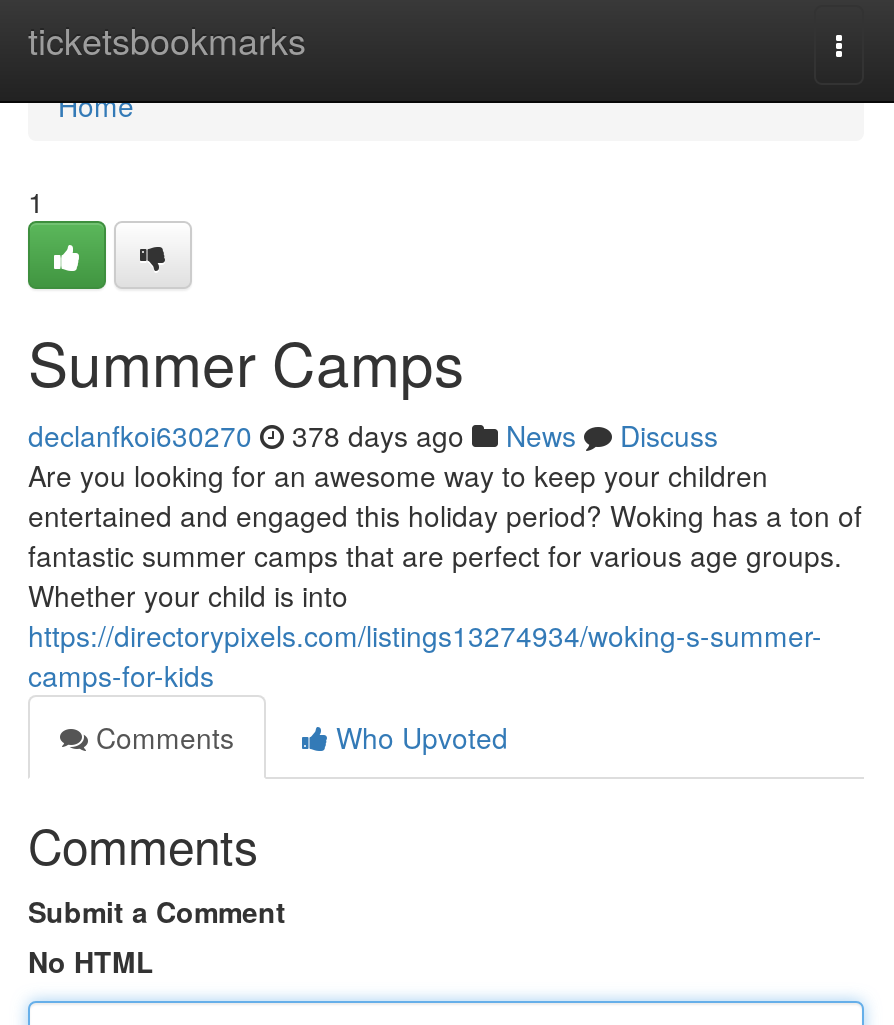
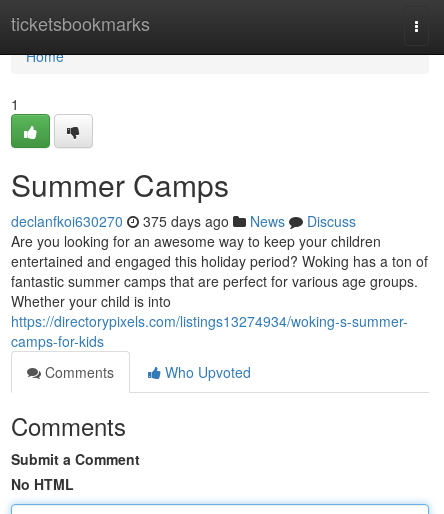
- declanfkoi630270 378 days ago News Discuss
+ declanfkoi630270 375 days ago News Discuss
